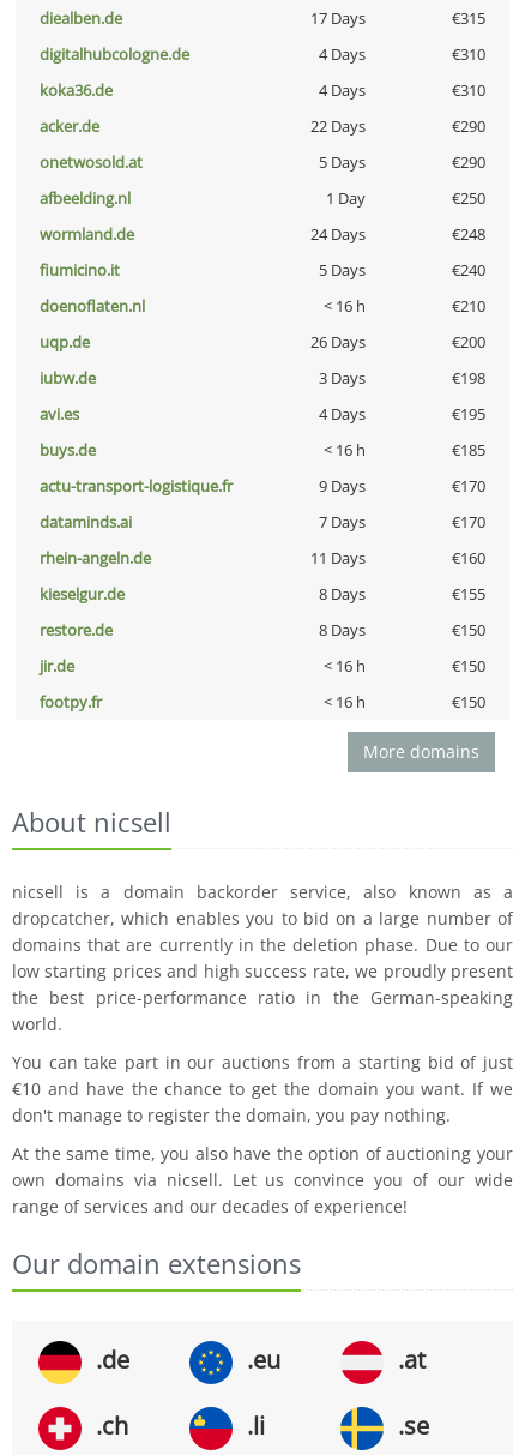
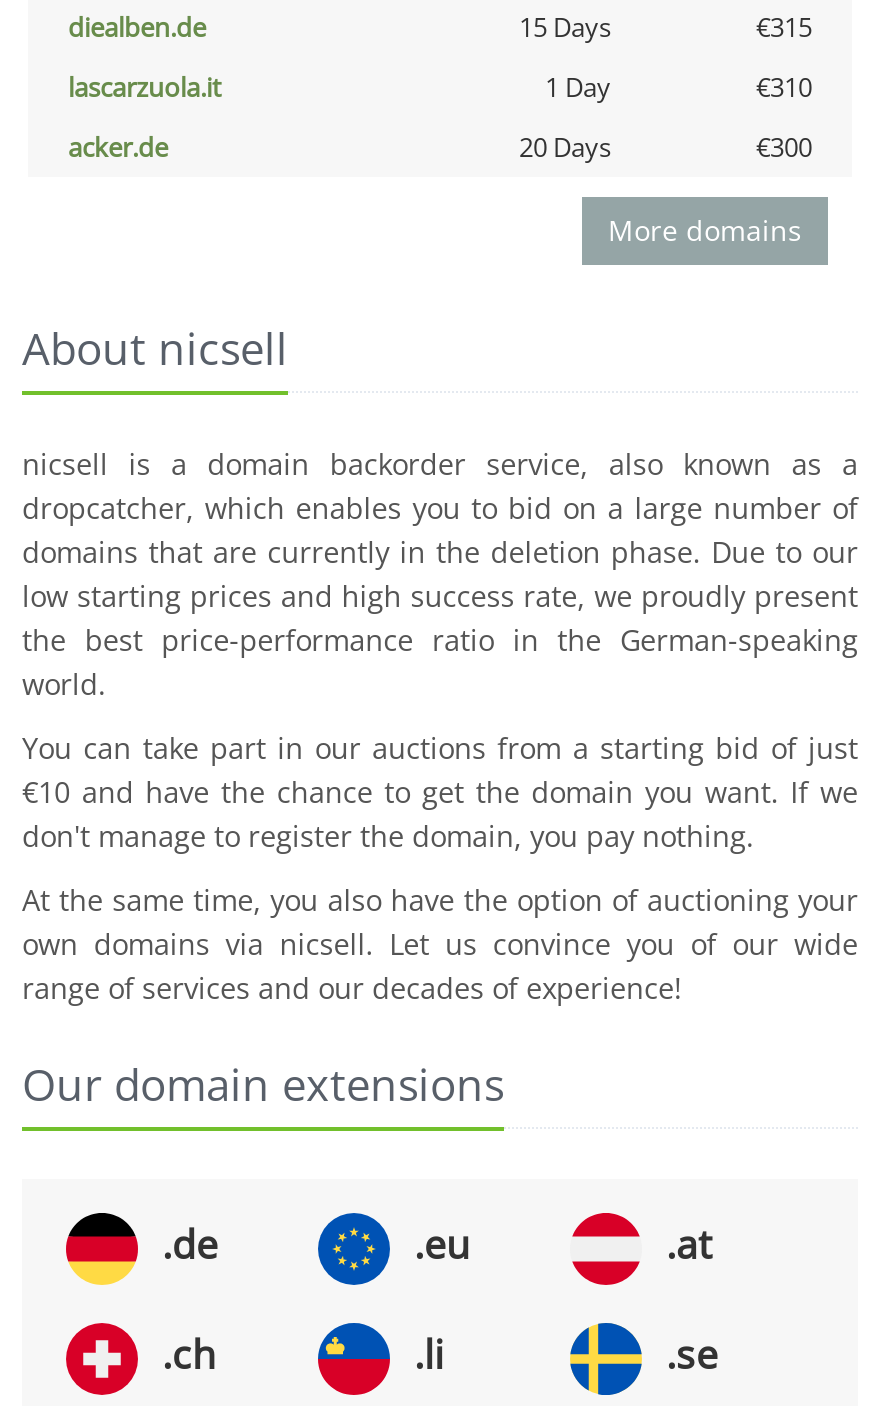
- 17 Days
+ 15 Days

- digitalhubcologne.de
- 4 Days
- €310
- koka36.de
- 4 Days
+ lascarzuola.it
+ 1 Day

- 22 Days
- €290
- onetwosold.at
- 5 Days
- €290
- afbeelding.nl
- 1 Day
- €250
- wormland.de
- 24 Days
- €248
- fiumicino.it
- 5 Days
- €240
- doenoflaten.nl
- < 16 h
- €210
- uqp.de
- 26 Days
- €200
- iubw.de
- 3 Days
- €198
- avi.es
- 4 Days
- €195
- buys.de
- < 16 h
- €185
- actu-transport-logistique.fr
- 9 Days
- €170
- dataminds.ai
- 7 Days
- €170
- rhein-angeln.de
- 11 Days
- €160
- kieselgur.de
- 8 Days
- €155
- restore.de
- 8 Days
- €150
- jir.de
- < 16 h
- €150
- footpy.fr
- < 16 h
- €150
+ 20 Days
+ €300
